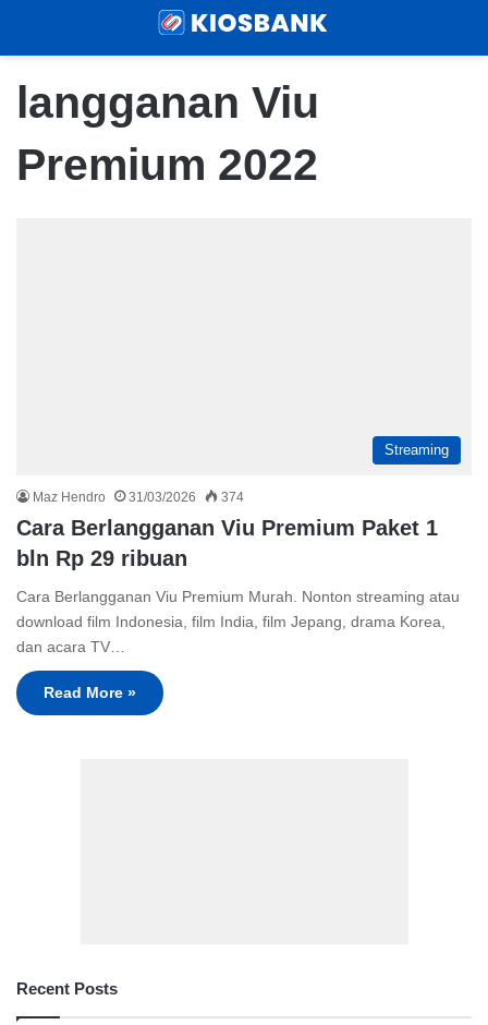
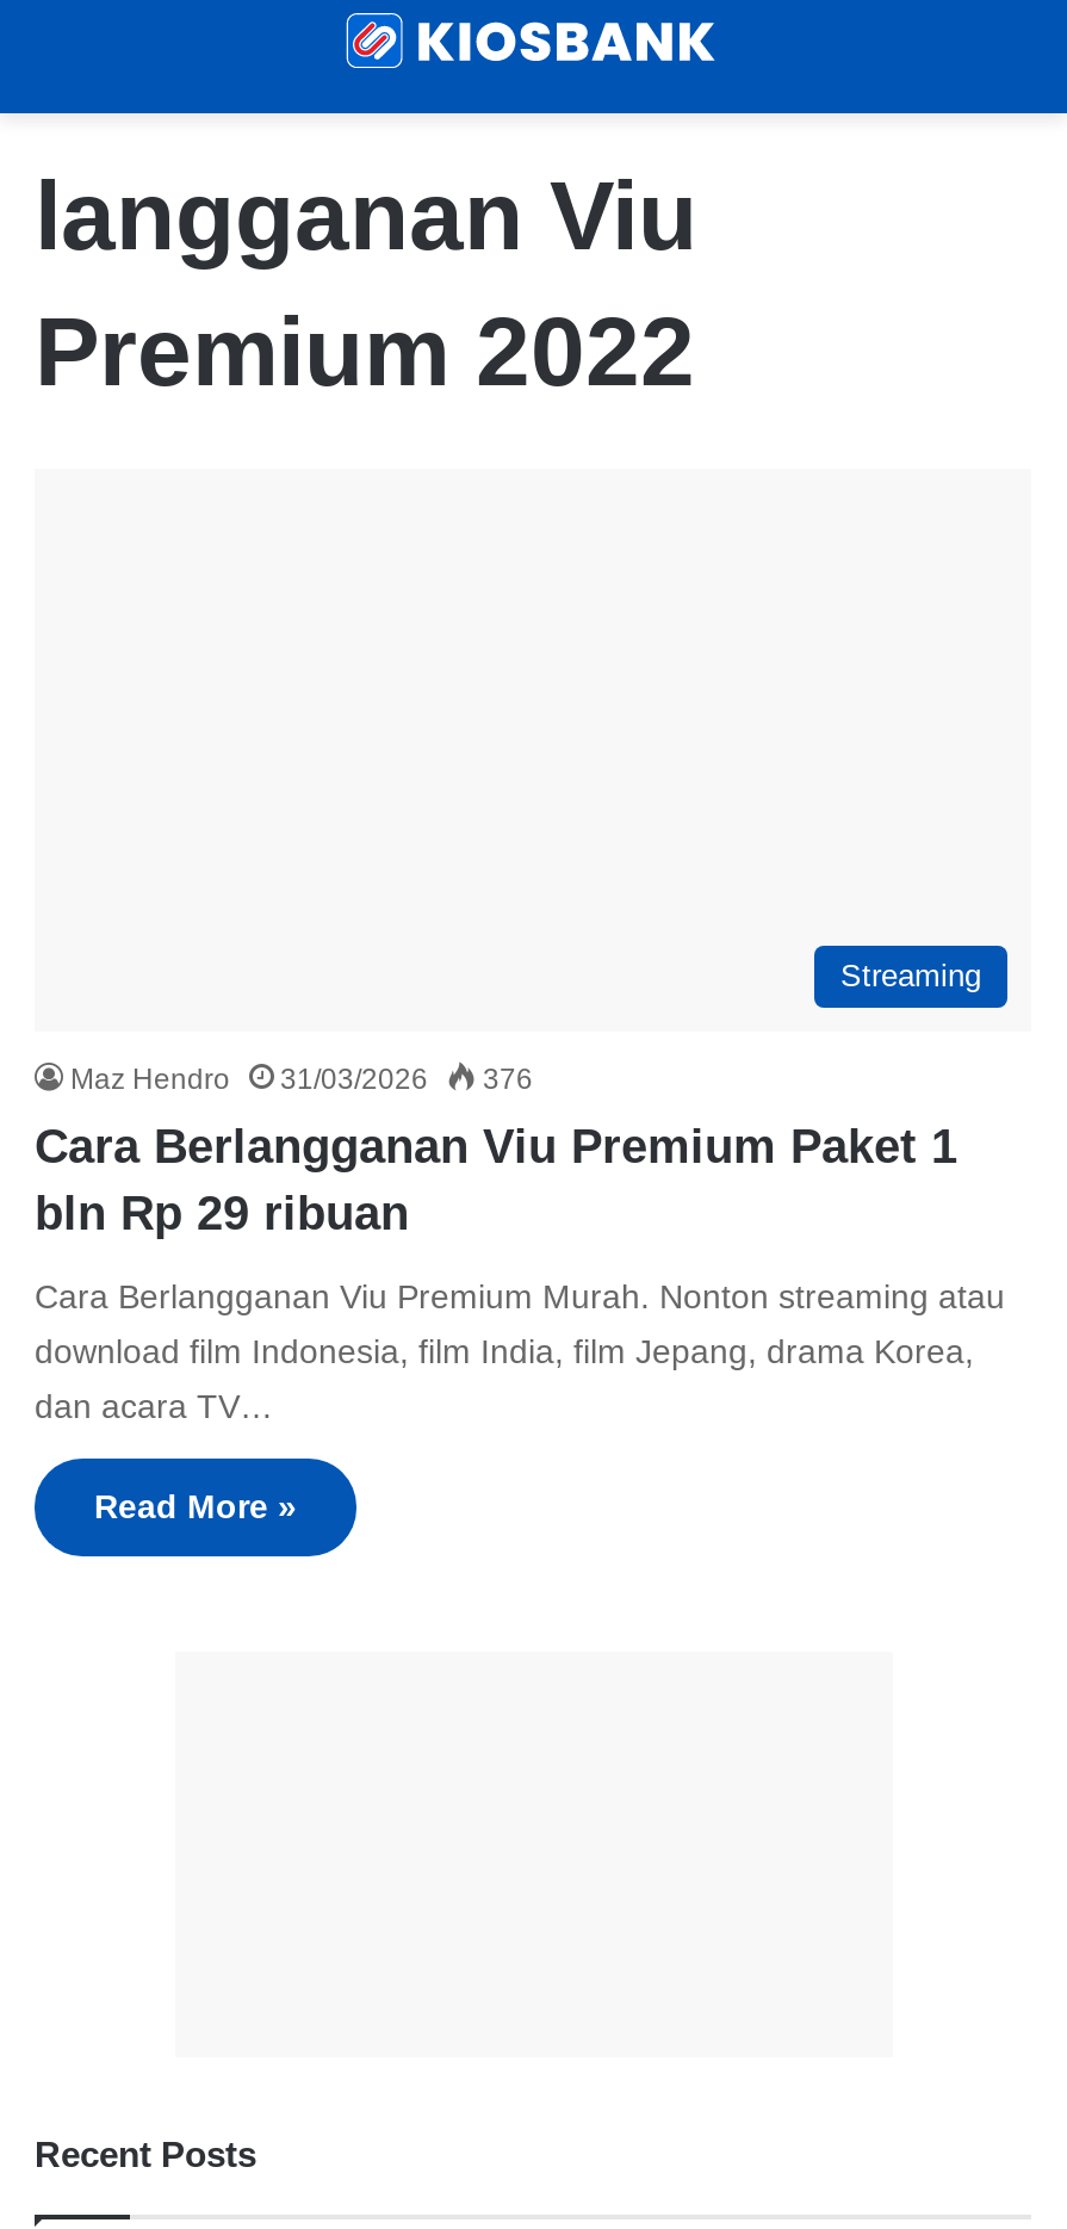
- Maz Hendro 31/03/2026 374
+ Maz Hendro 31/03/2026 376
